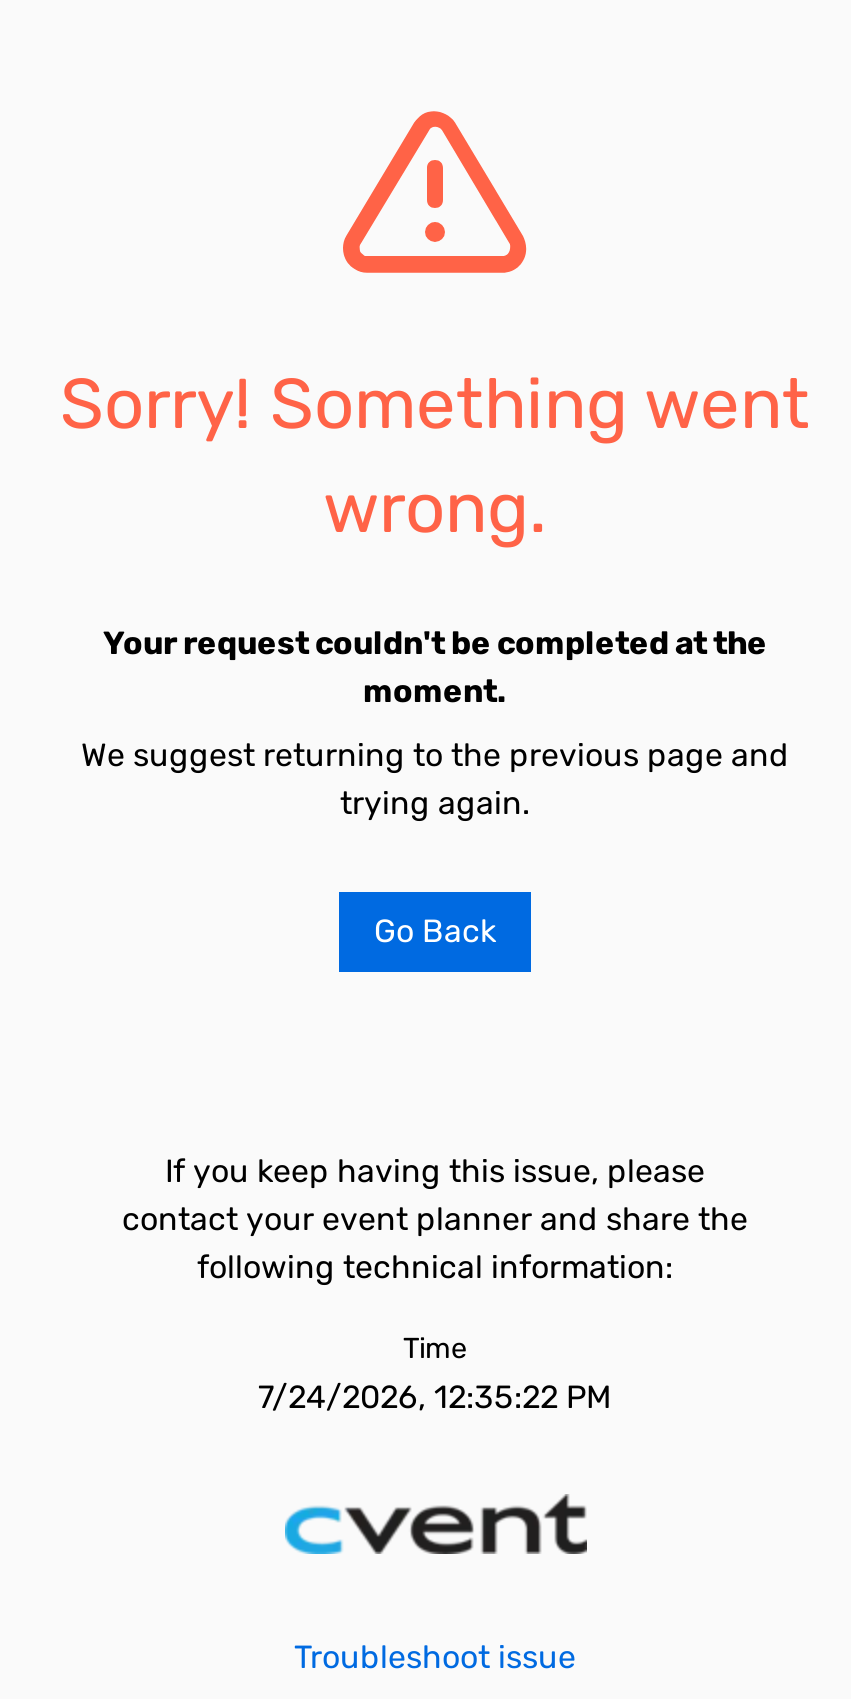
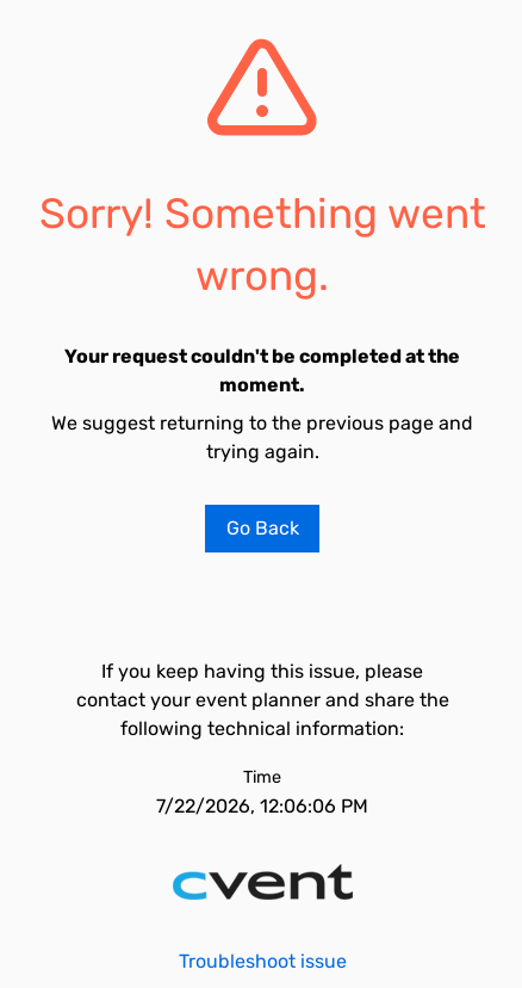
- 7/24/2026, 12:35:22 PM
+ 7/22/2026, 12:06:06 PM
